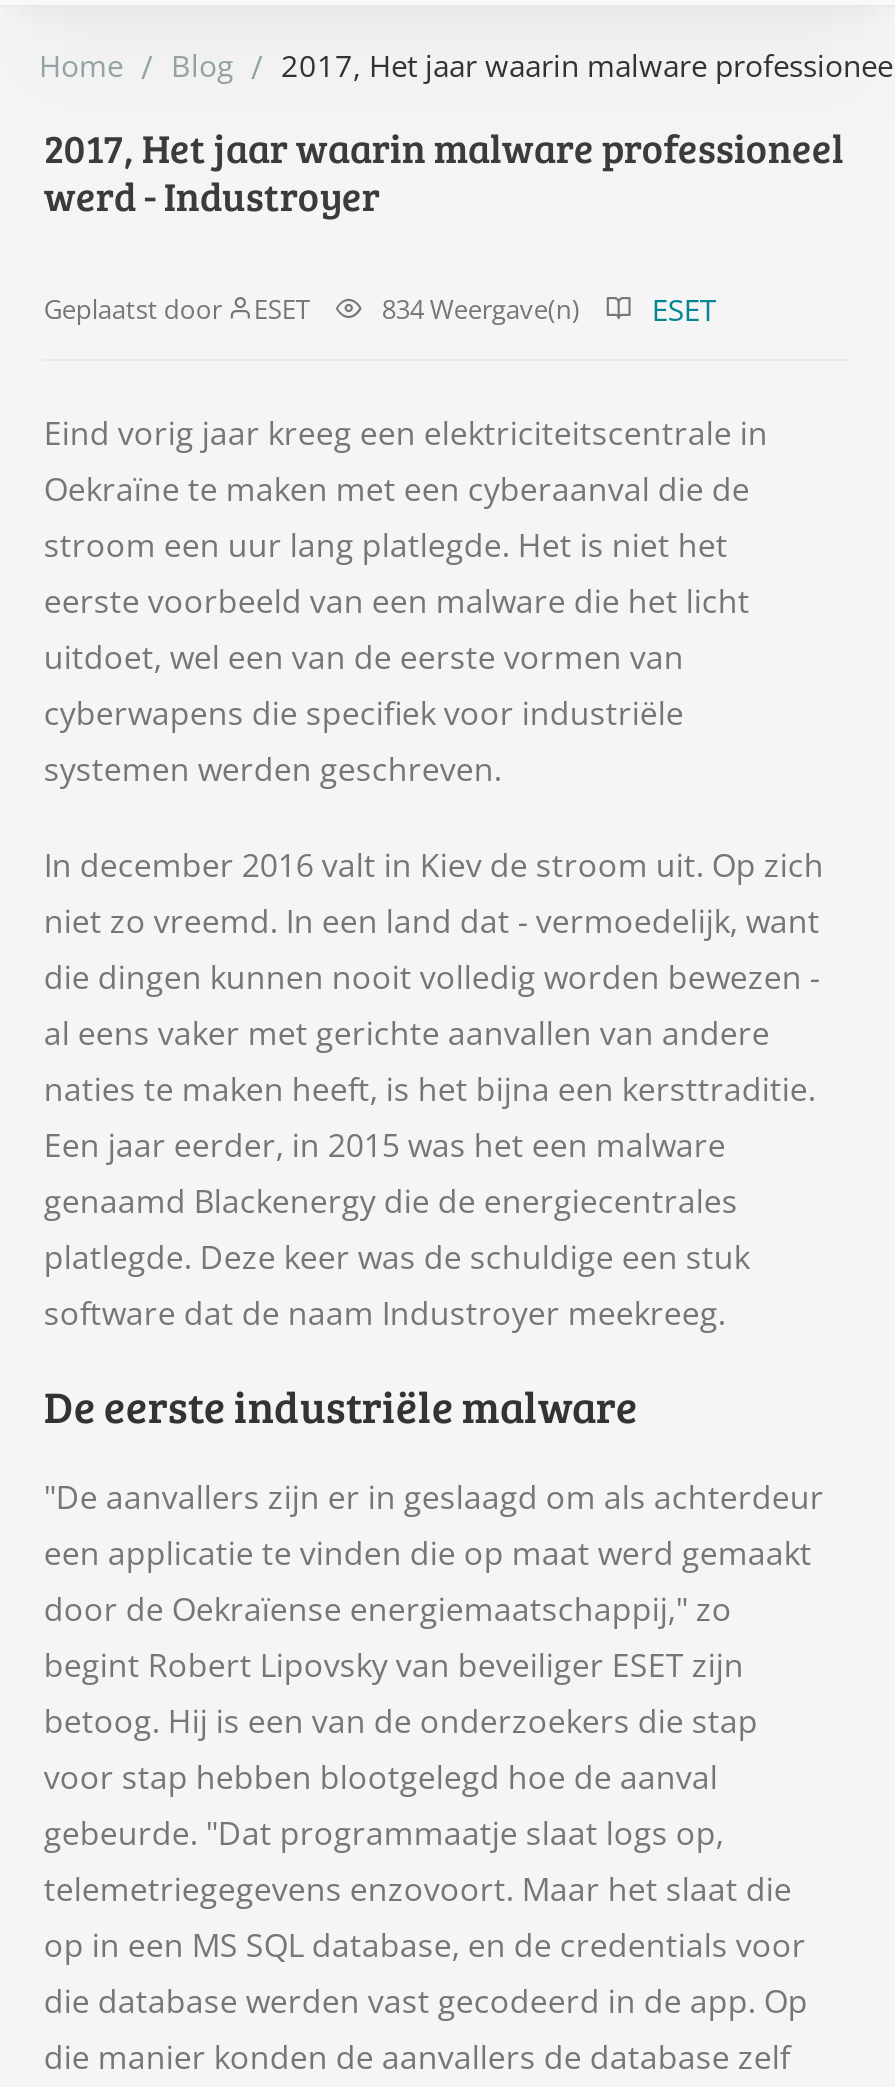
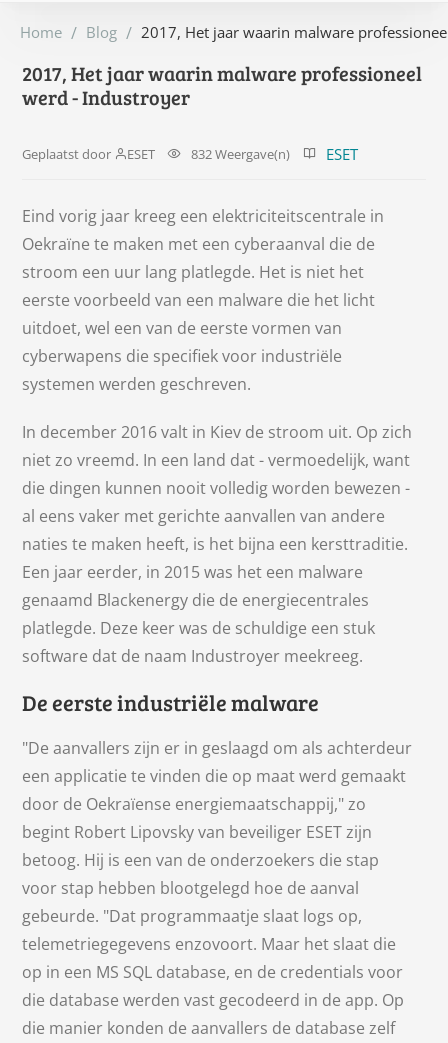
- Geplaatst door ESET 834 Weergave(n) ESET
+ Geplaatst door ESET 832 Weergave(n) ESET
